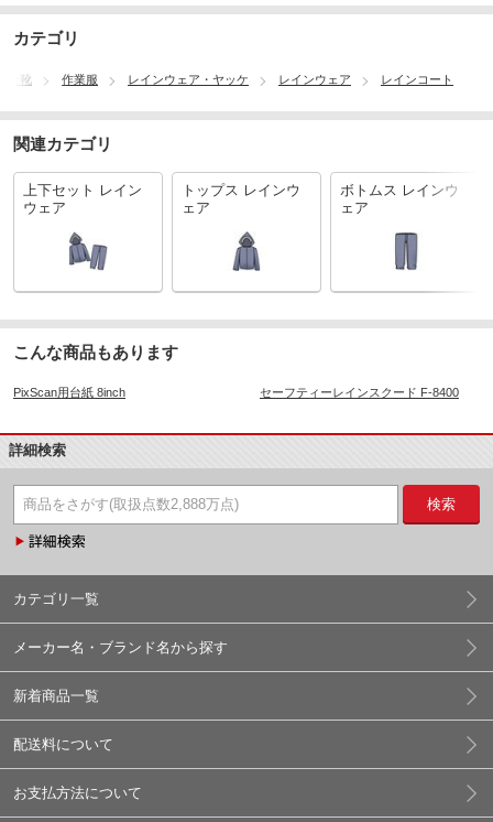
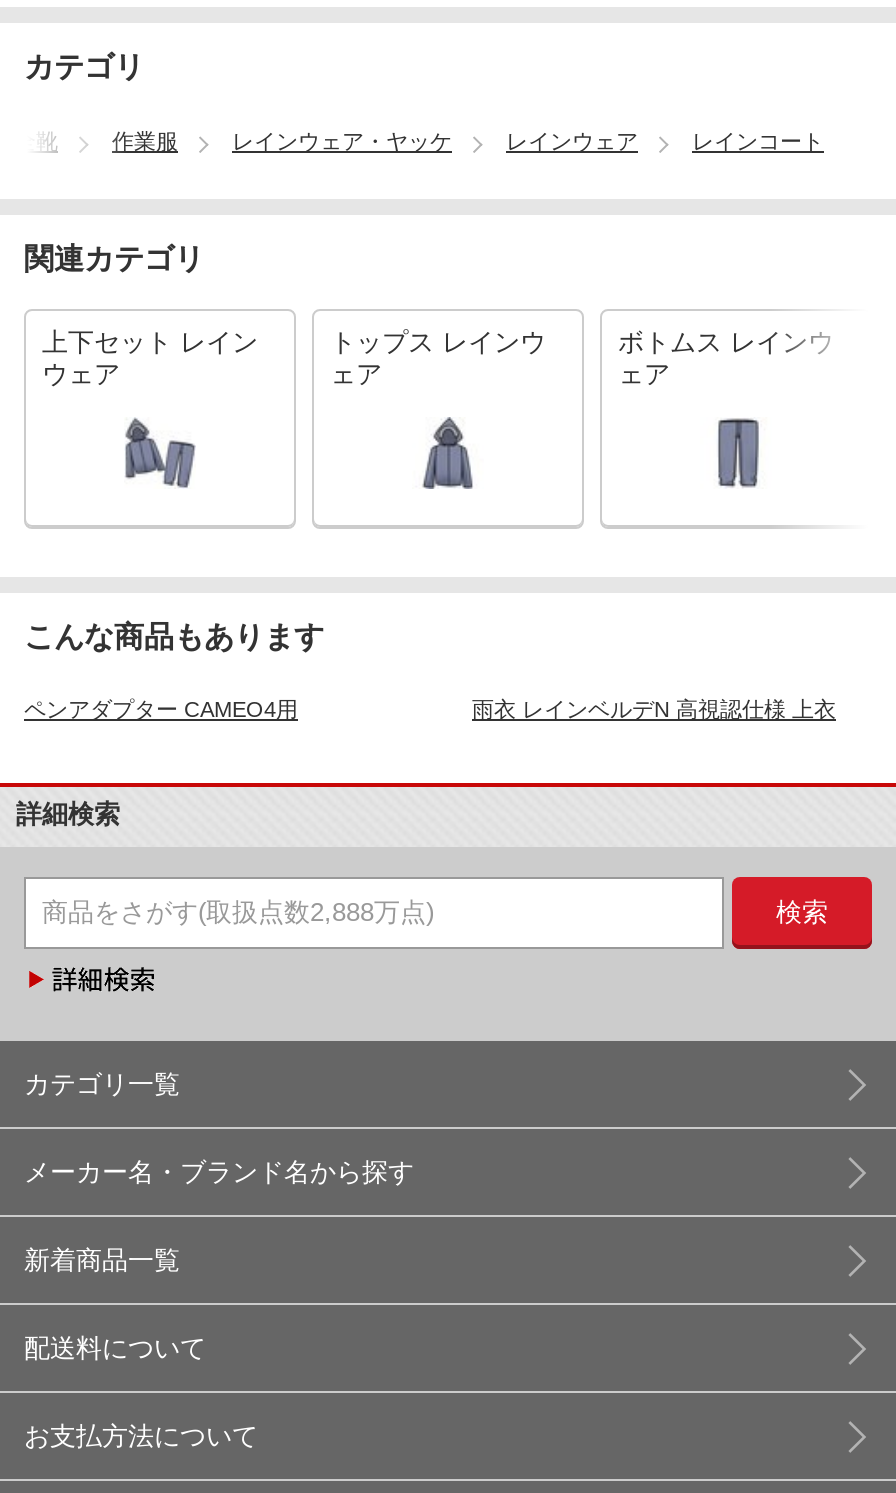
- PixScan用台紙 8inch
- セーフティーレインスクード F-8400
+ ペンアダプター CAMEO4用
+ 雨衣 レインベルデN 高視認仕様 上衣
